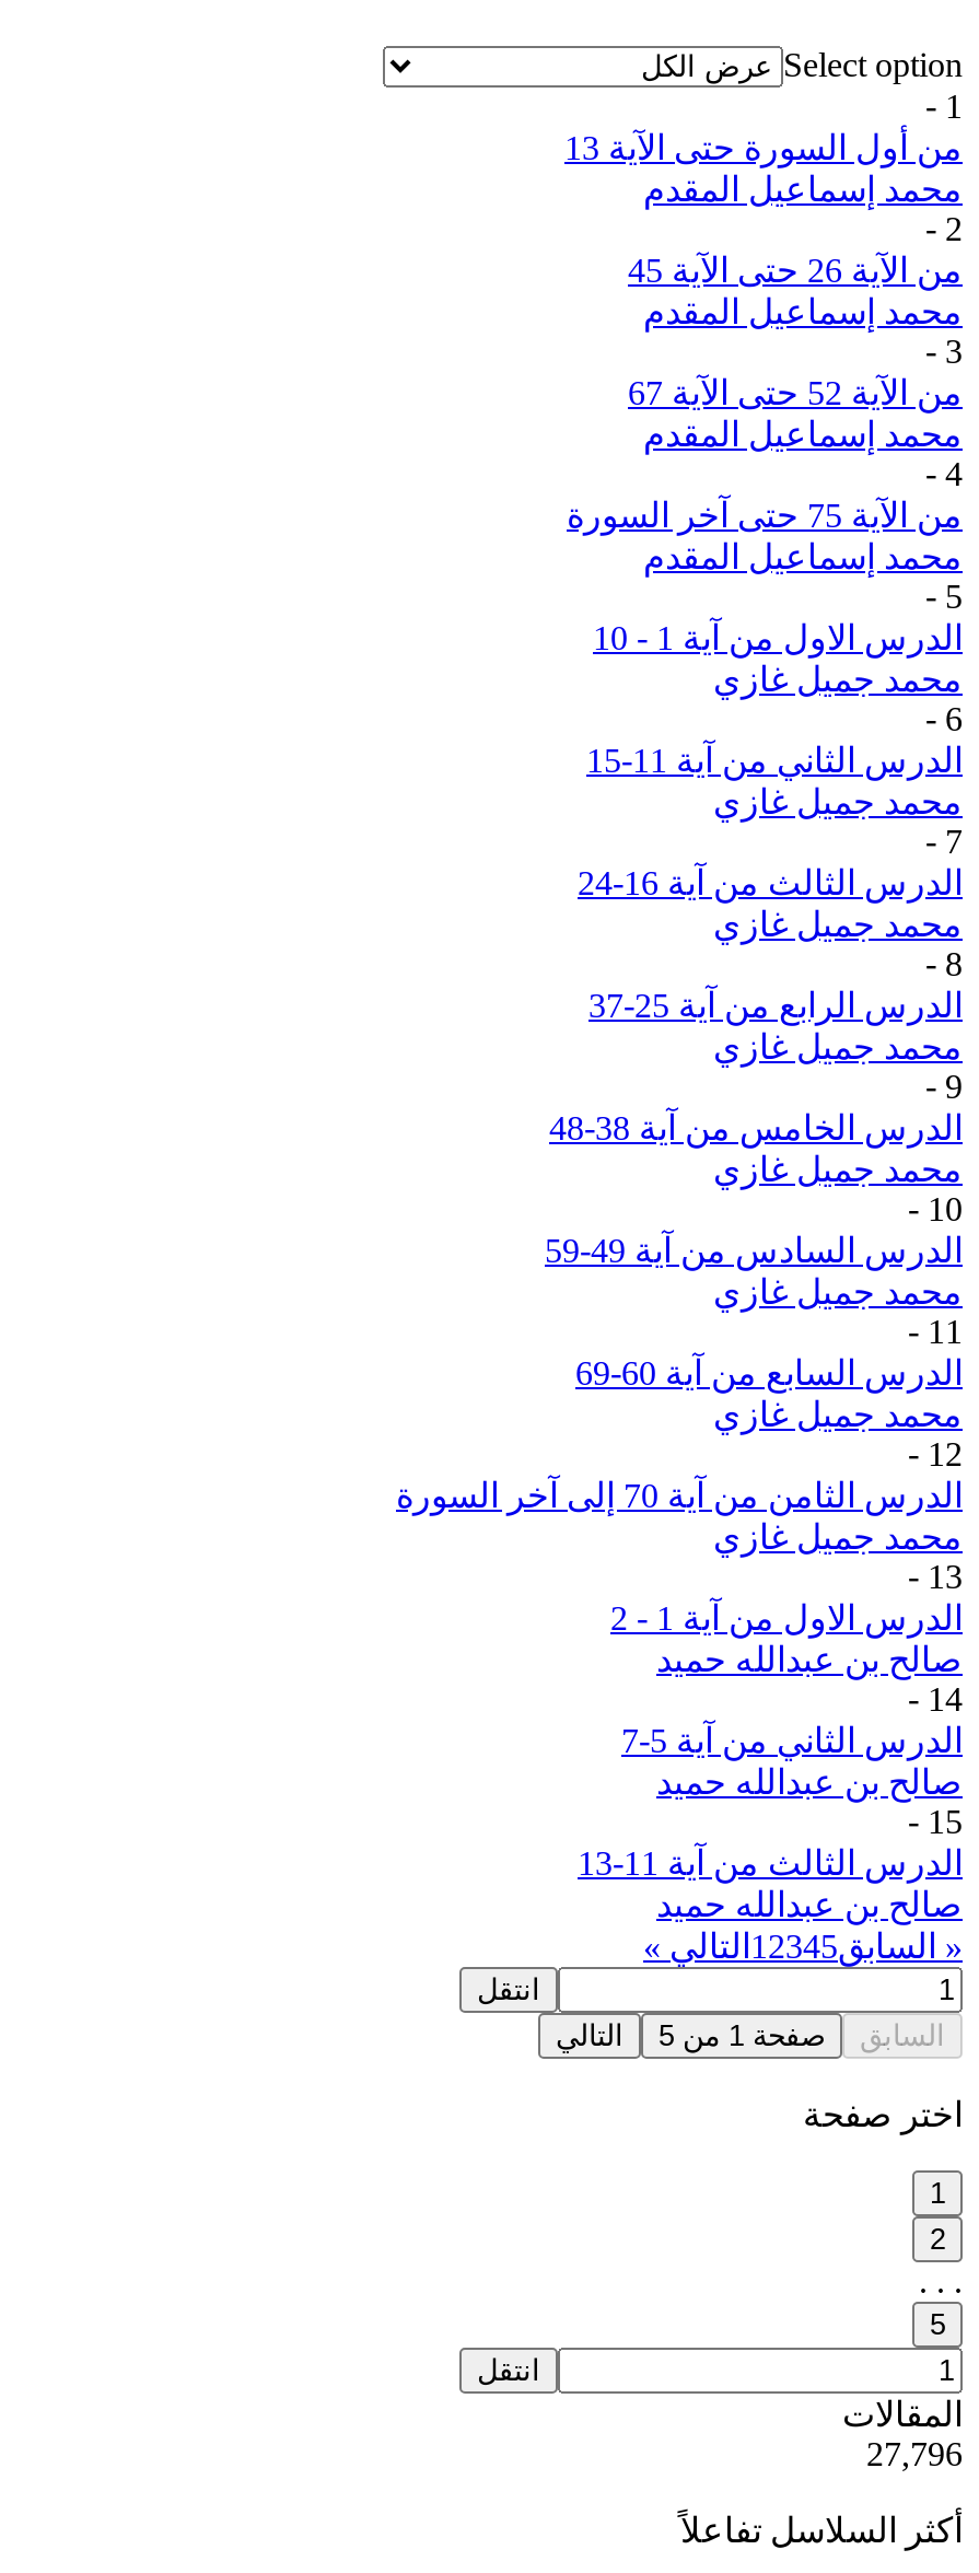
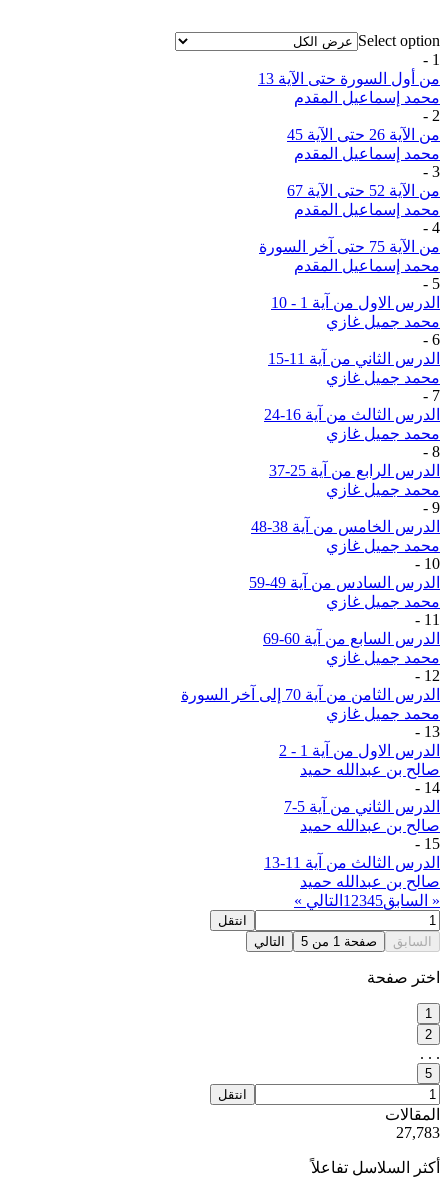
- 27,796
+ 27,783
